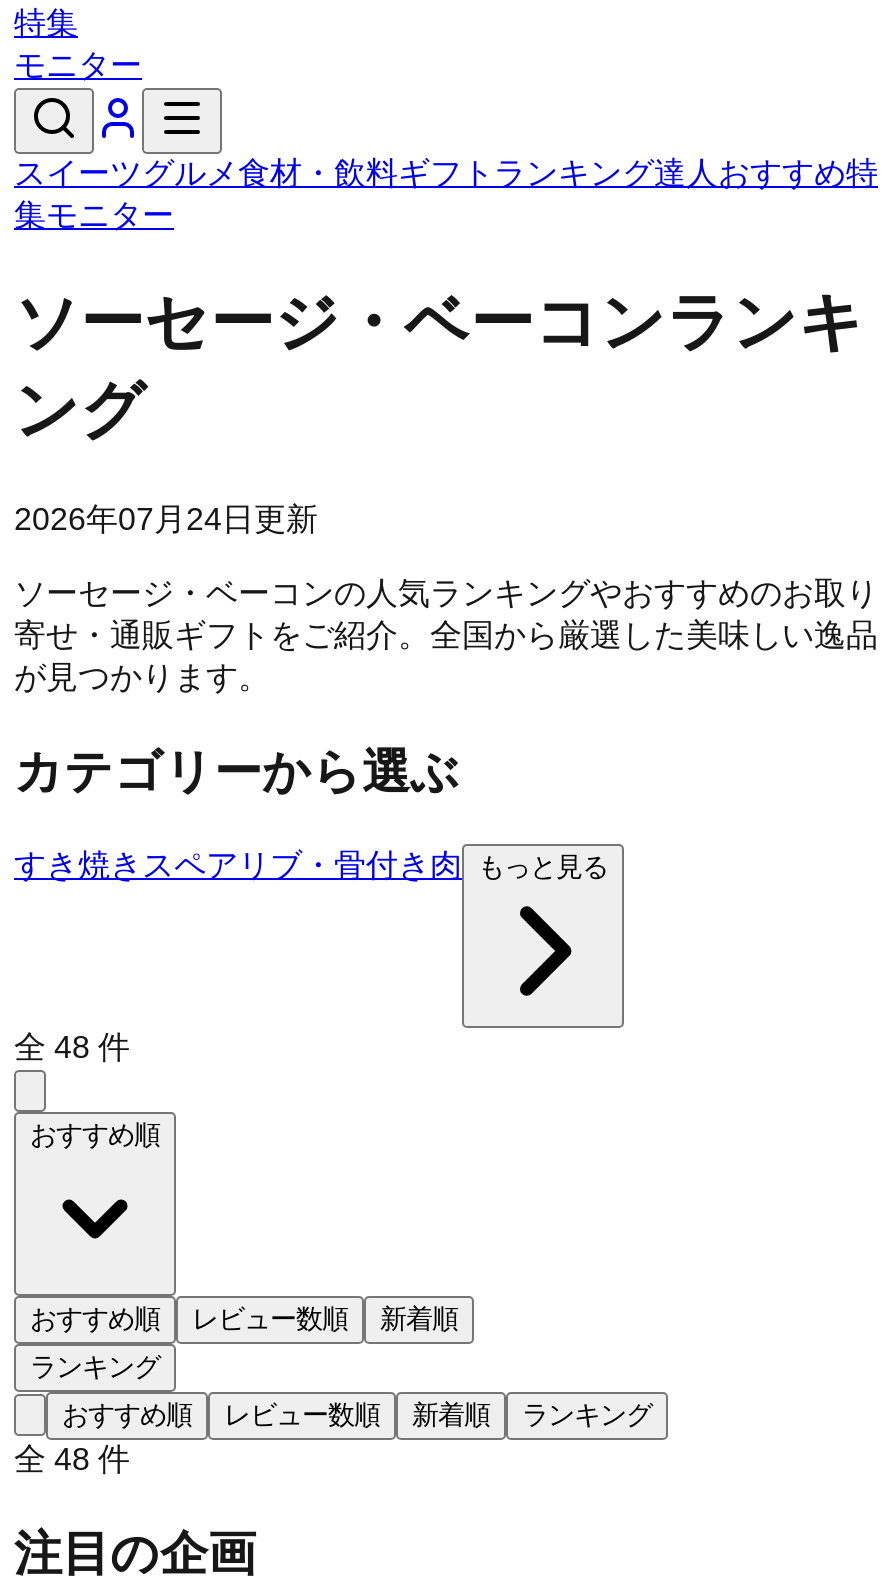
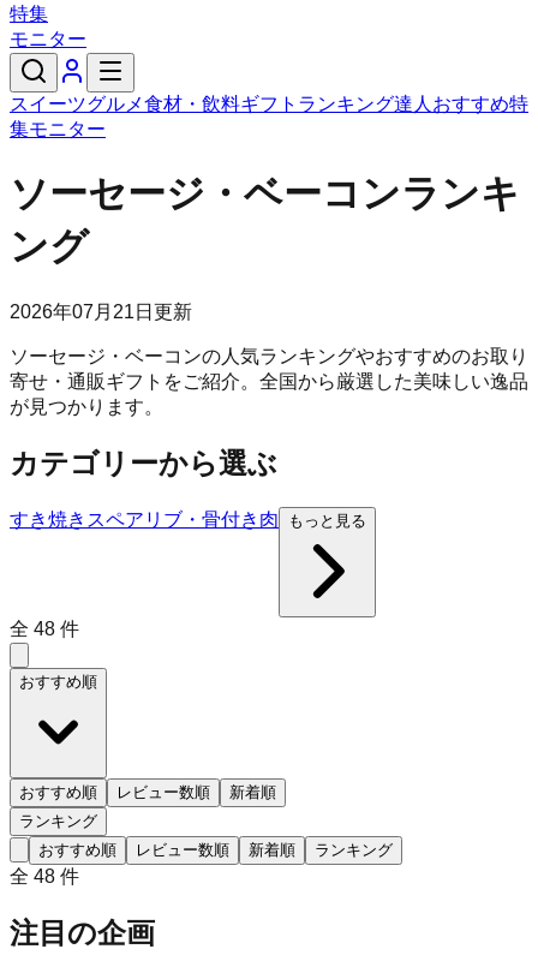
- 2026年07月24日更新
+ 2026年07月21日更新
